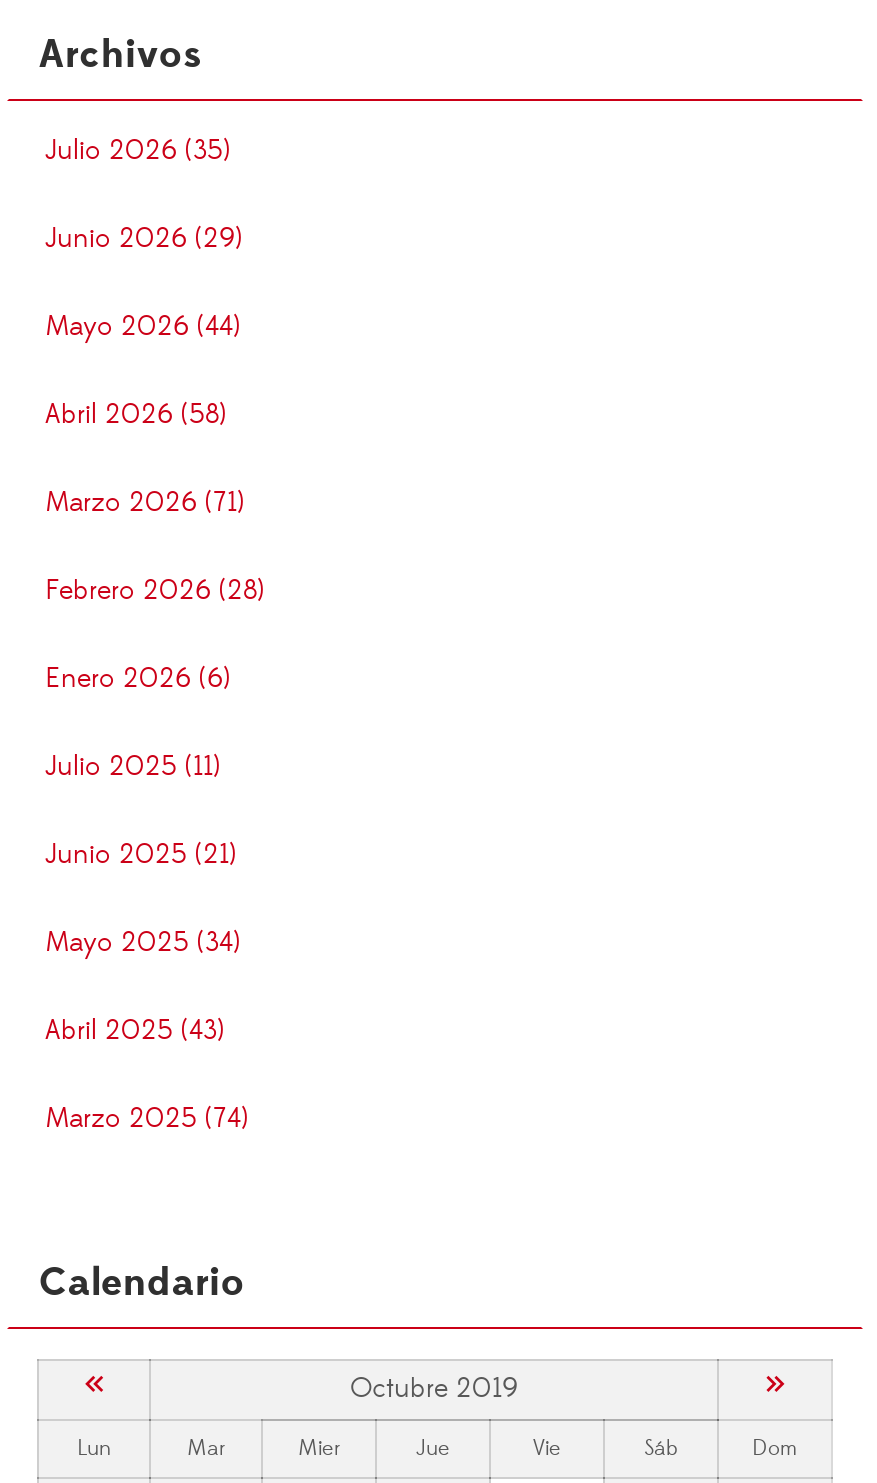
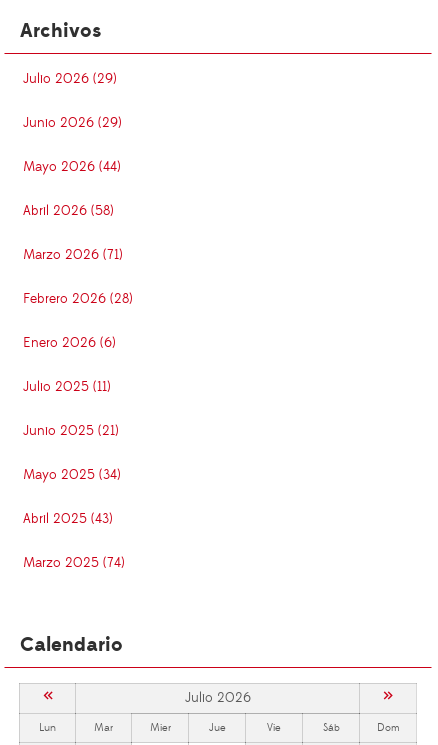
- Julio 2026 (35)
+ Julio 2026 (29)

- Octubre 2019
+ Julio 2026
